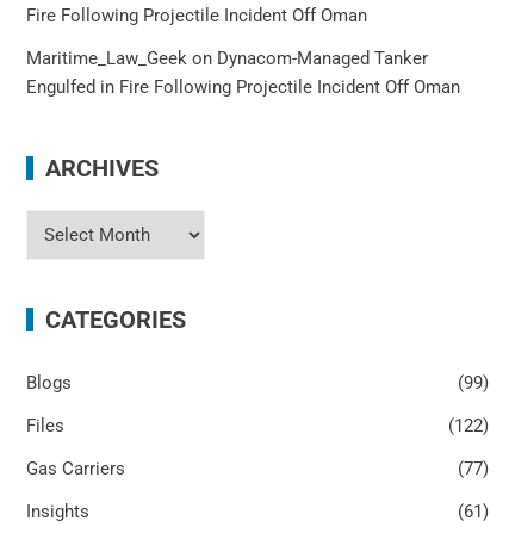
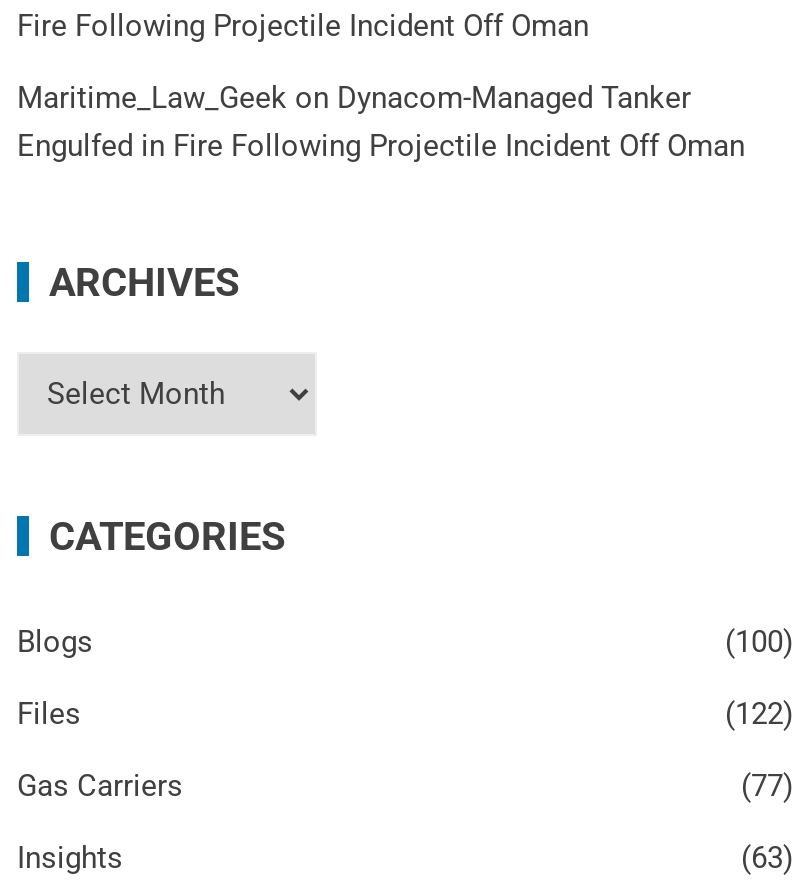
- (99)
+ (100)

- (61)
+ (63)
